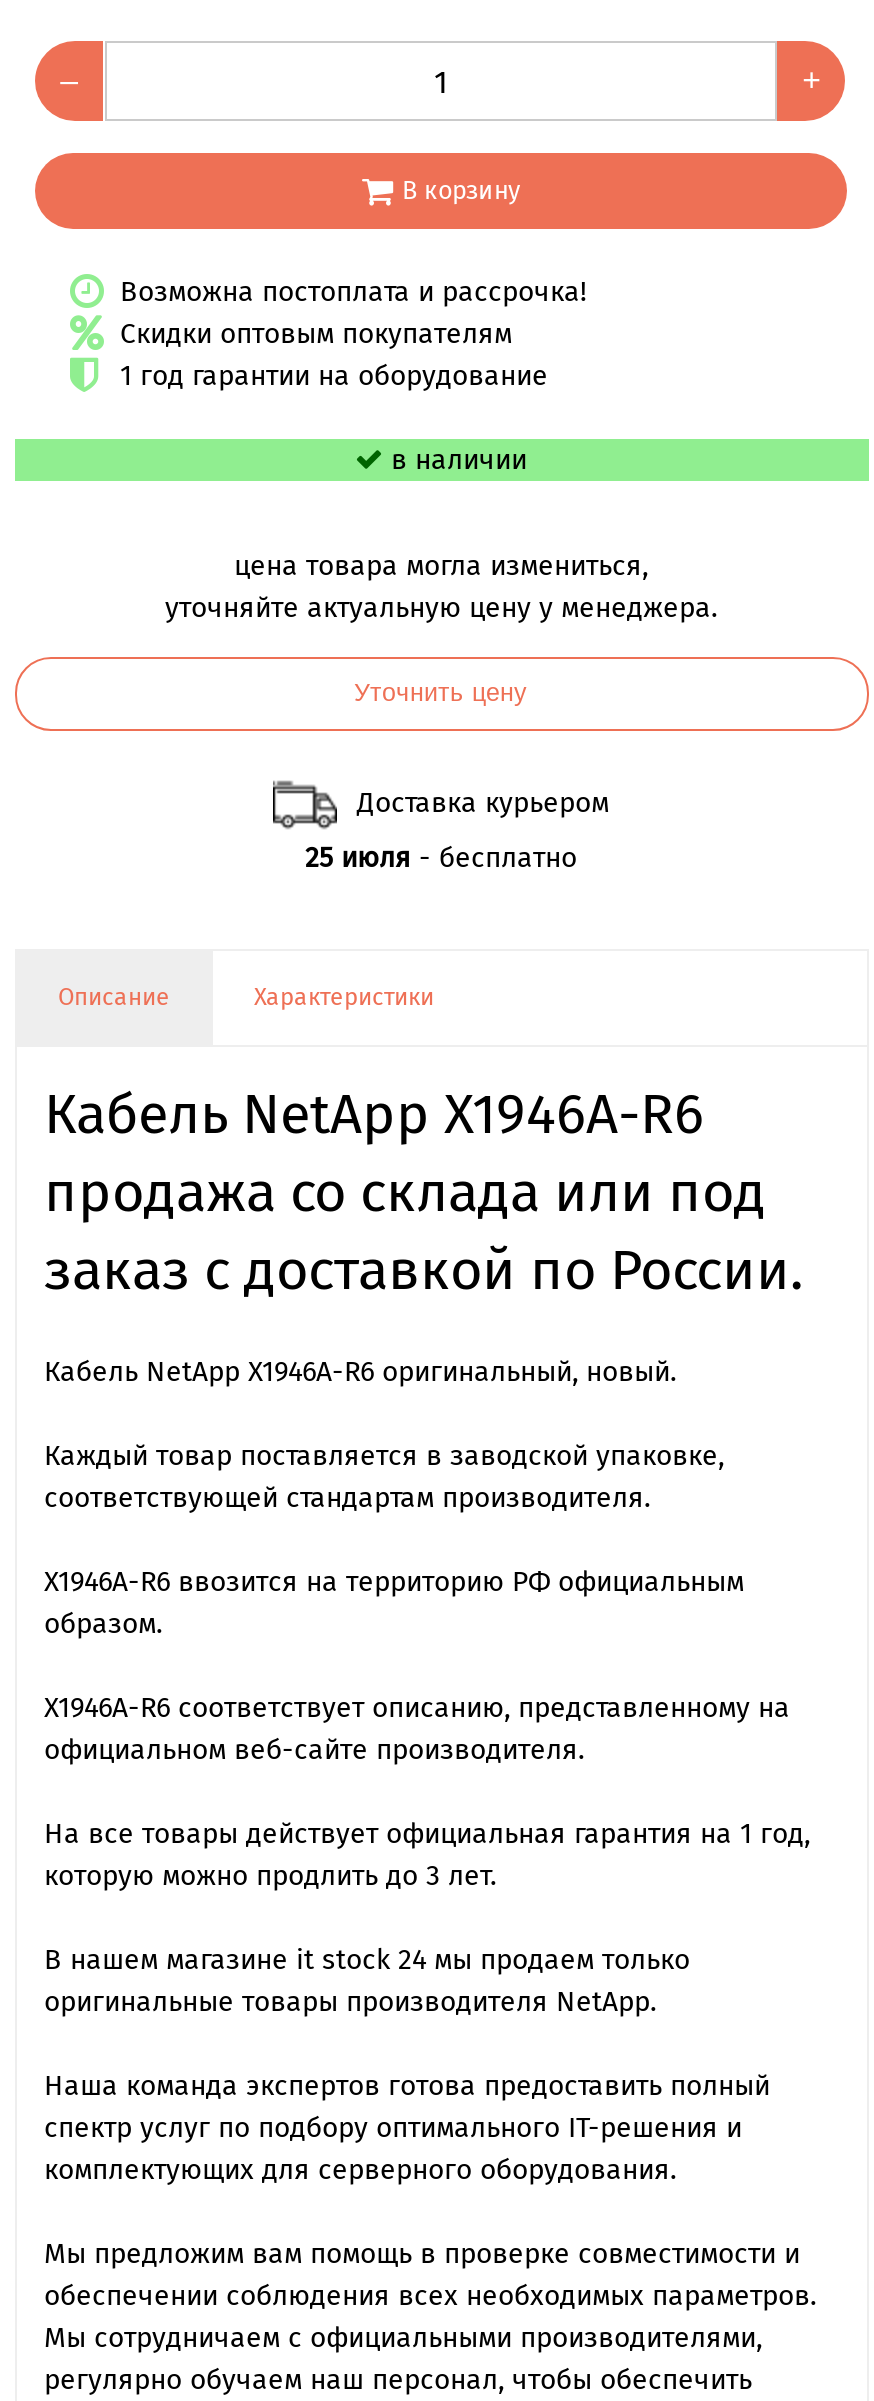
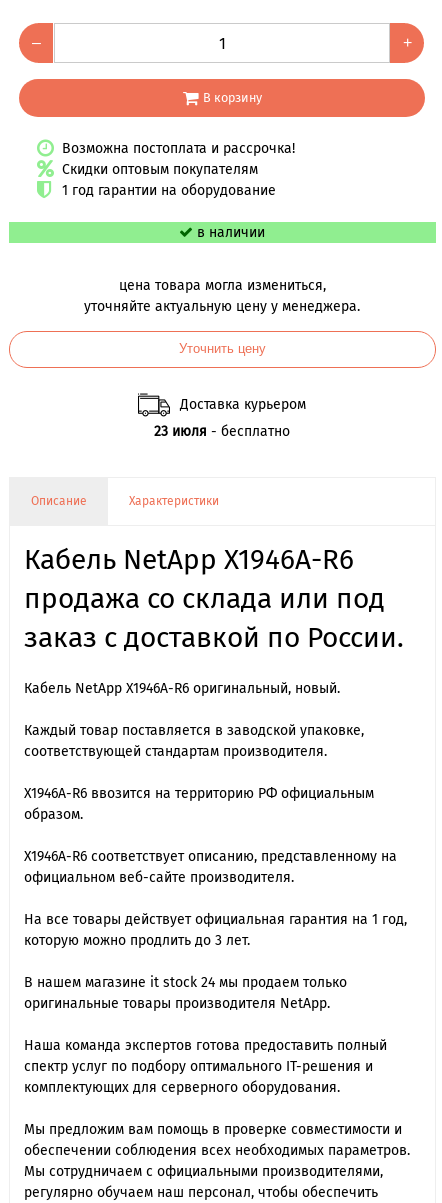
- 25 июля - бесплатно
+ 23 июля - бесплатно
